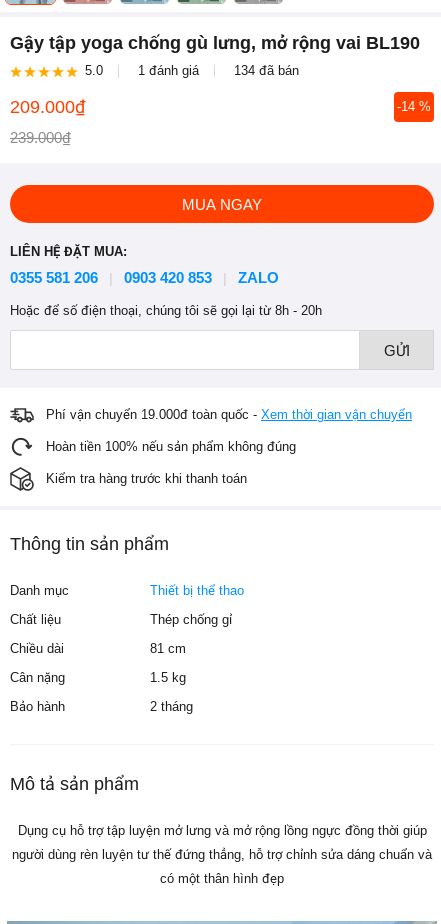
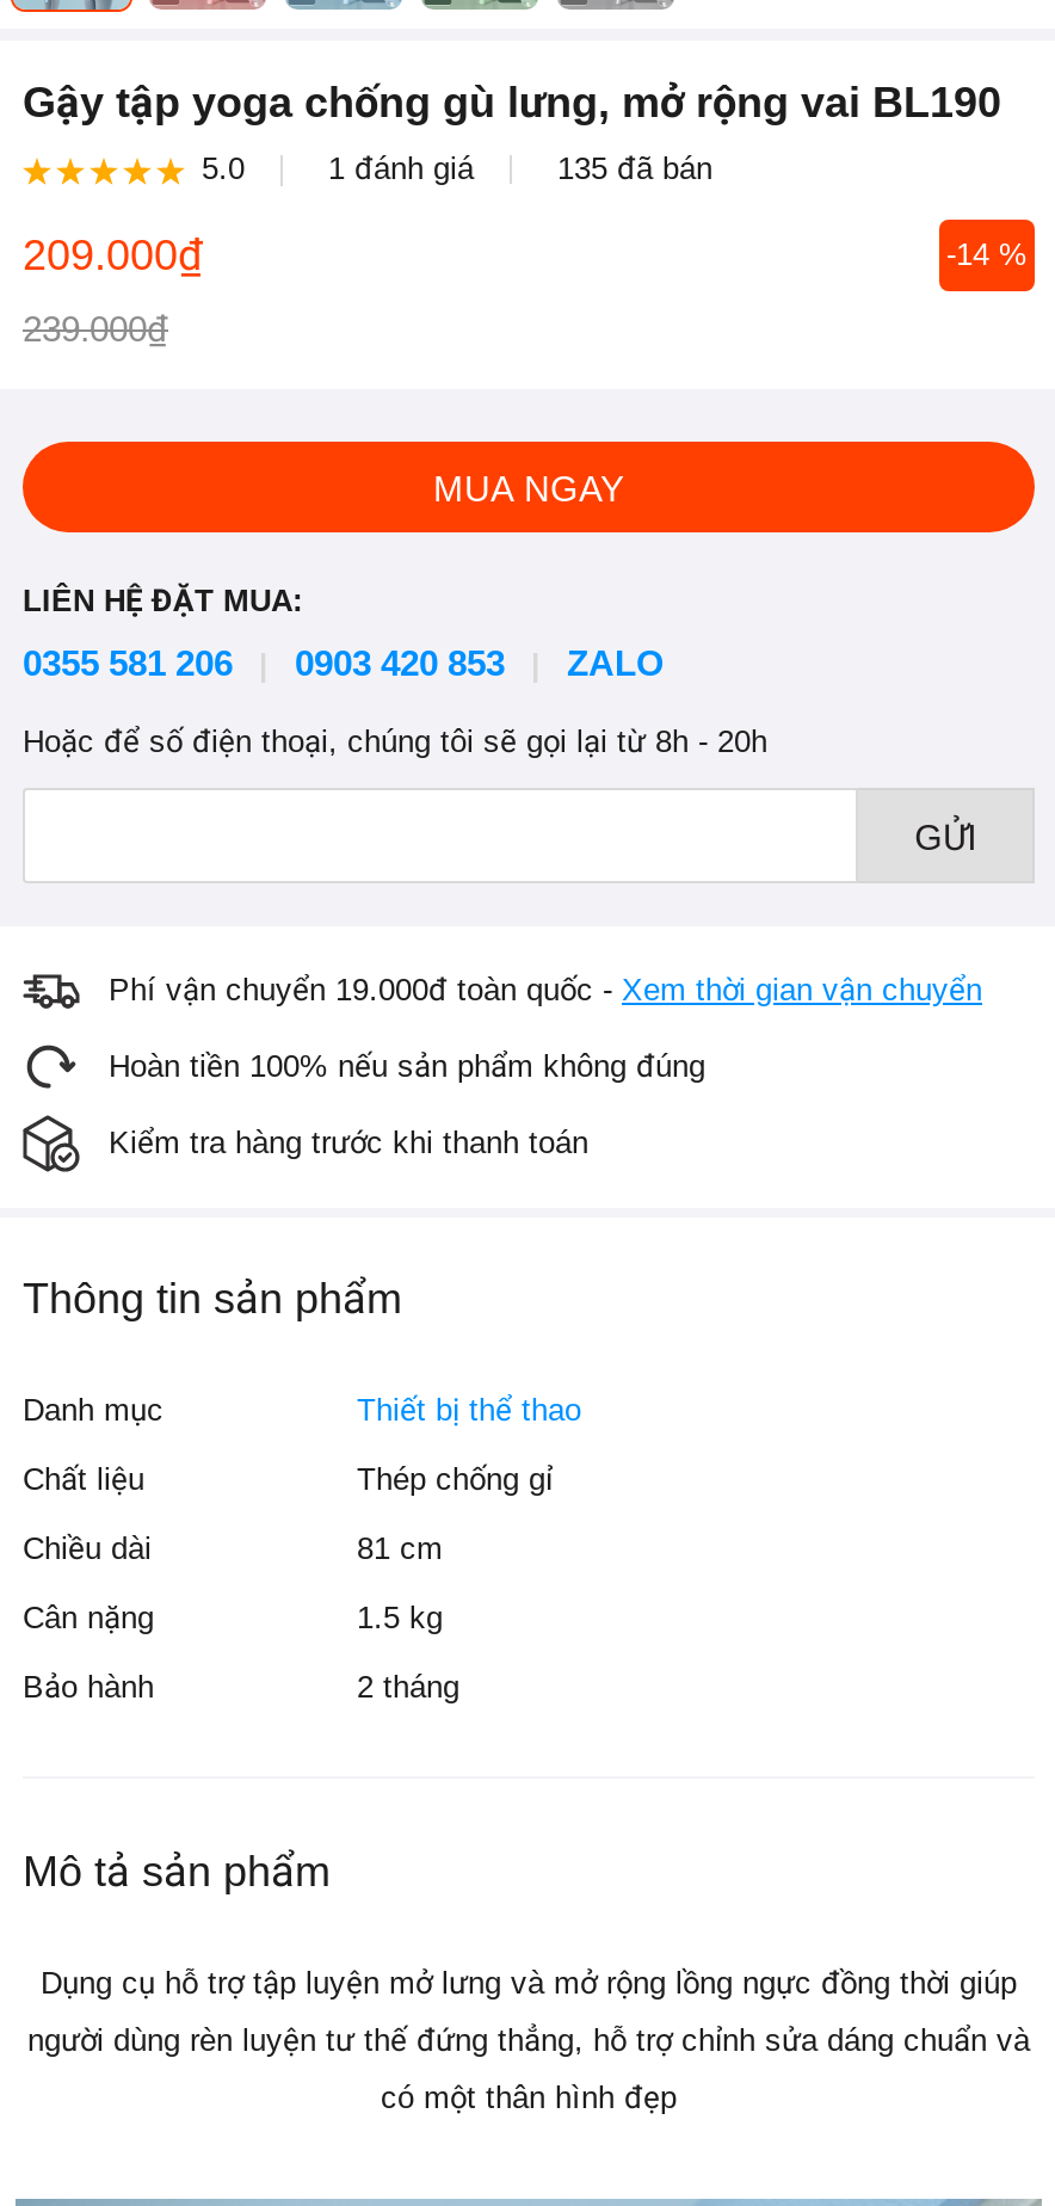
- 134 đã bán
+ 135 đã bán
